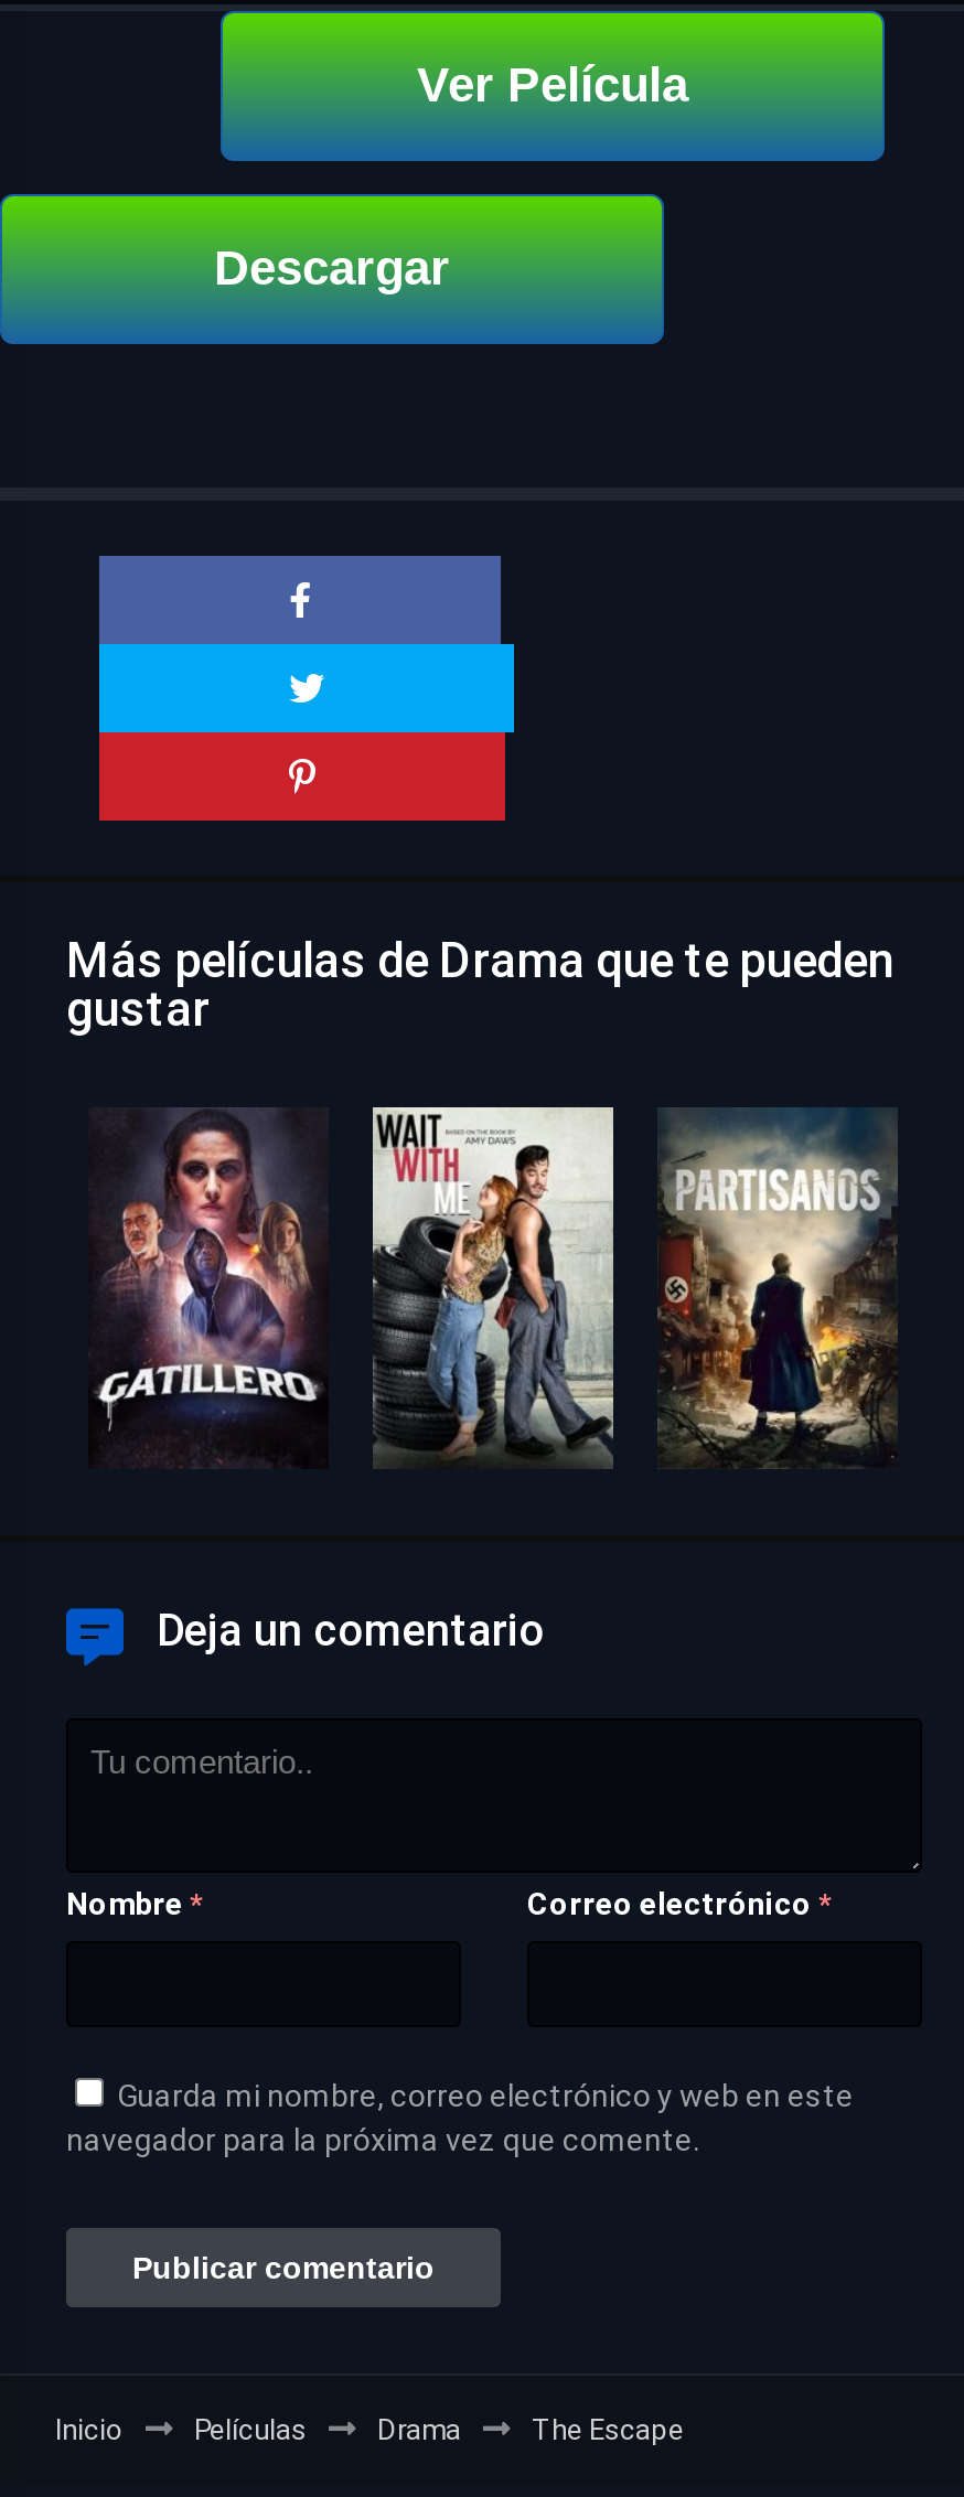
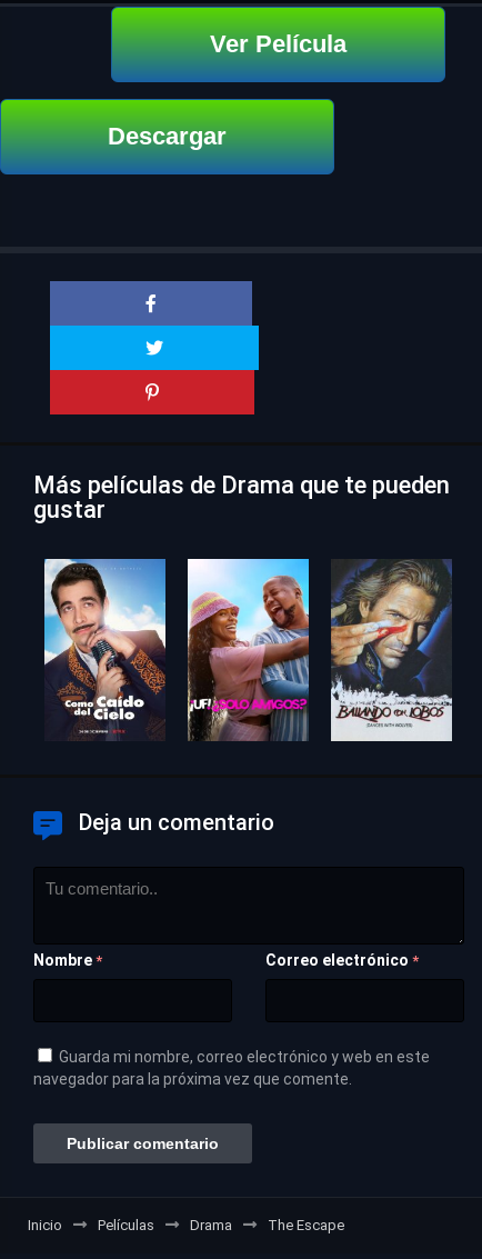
- [image]
+ [image]

- [image]
+ [image]

- [image]
+ [image]
